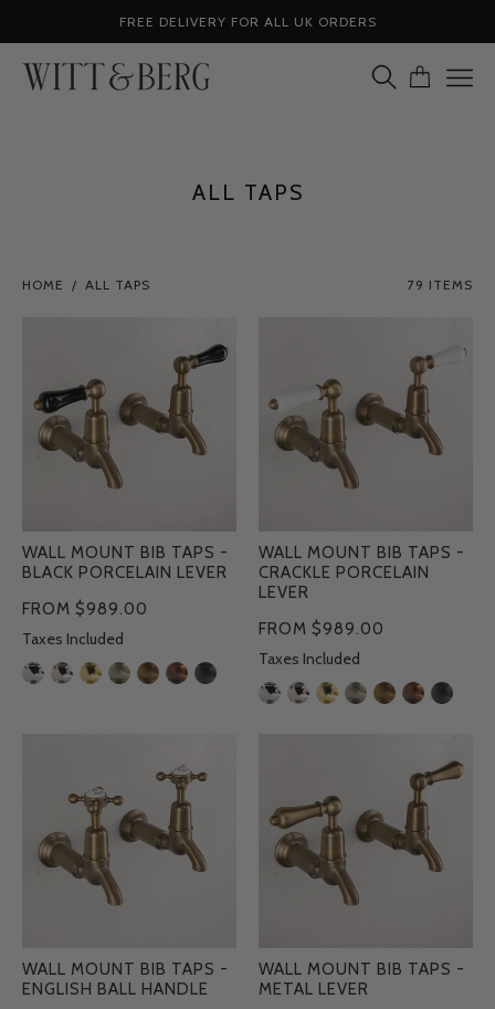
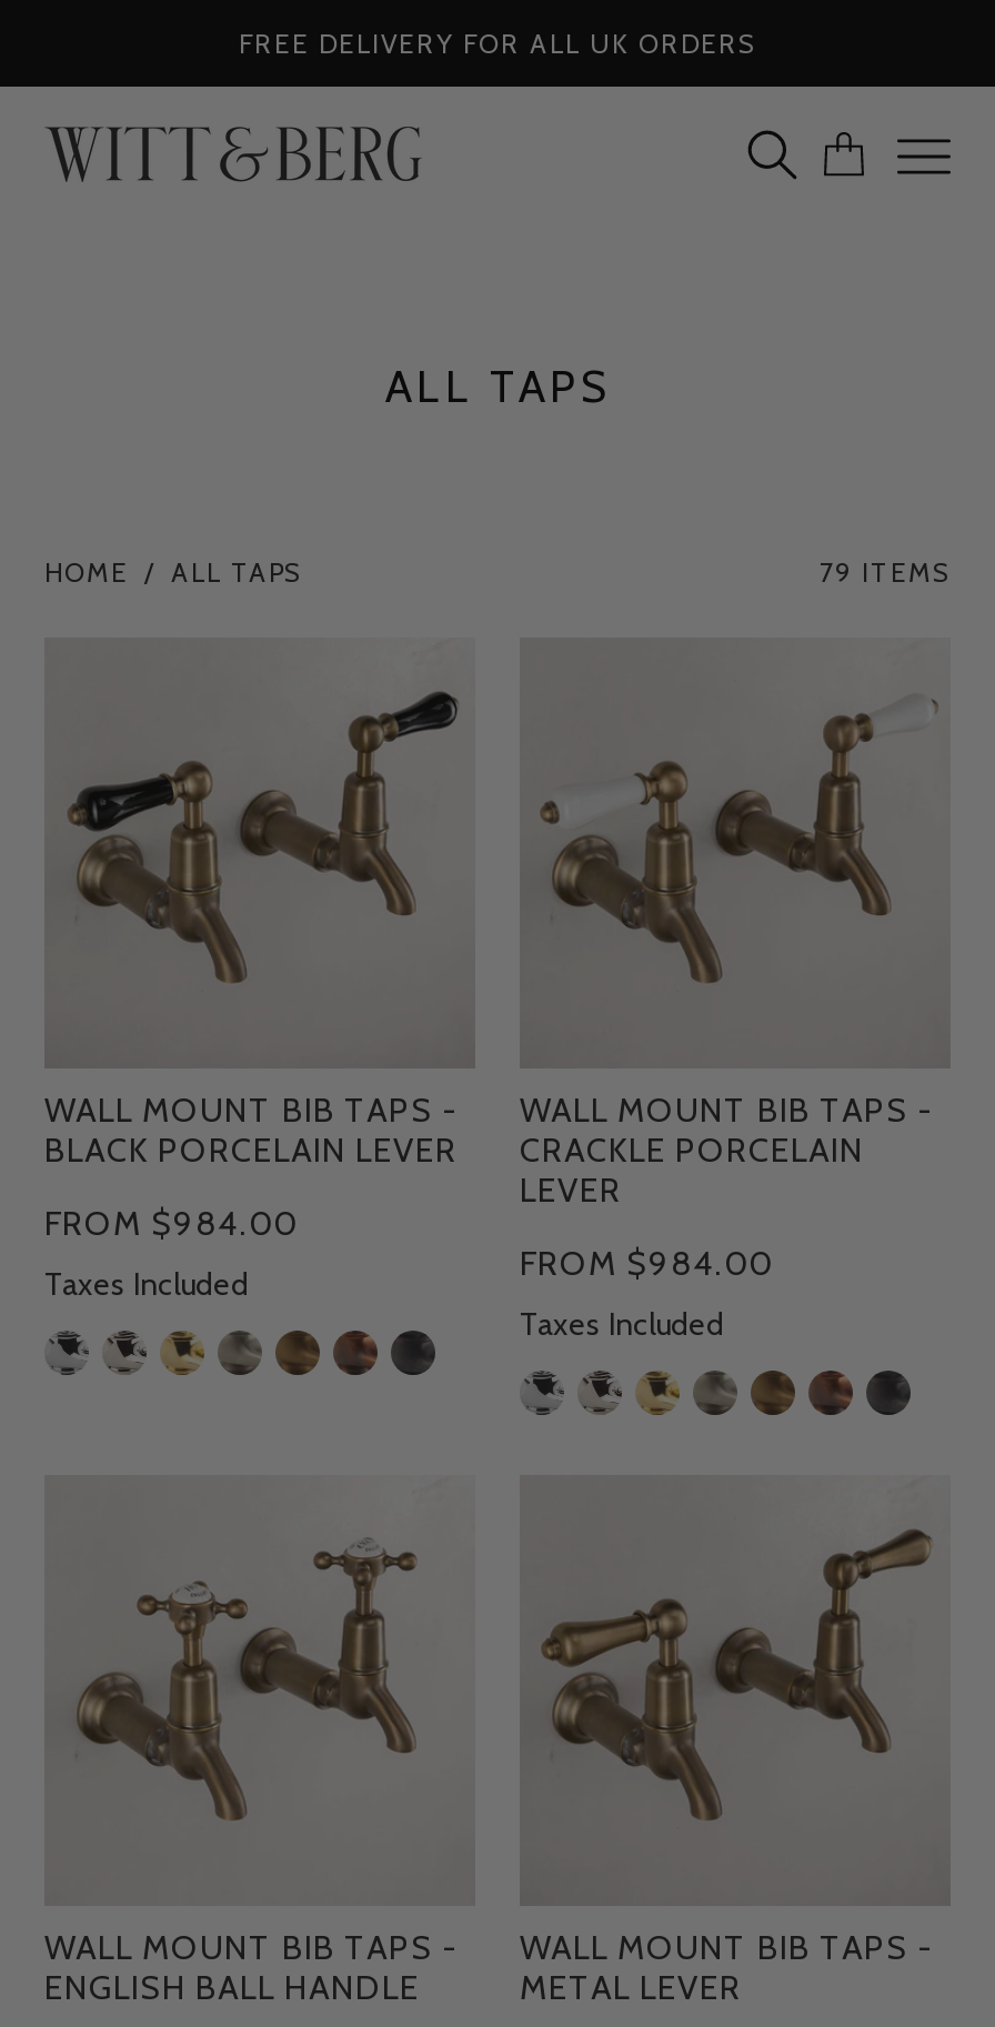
- FROM $989.00
+ FROM $984.00

- FROM $989.00
+ FROM $984.00
